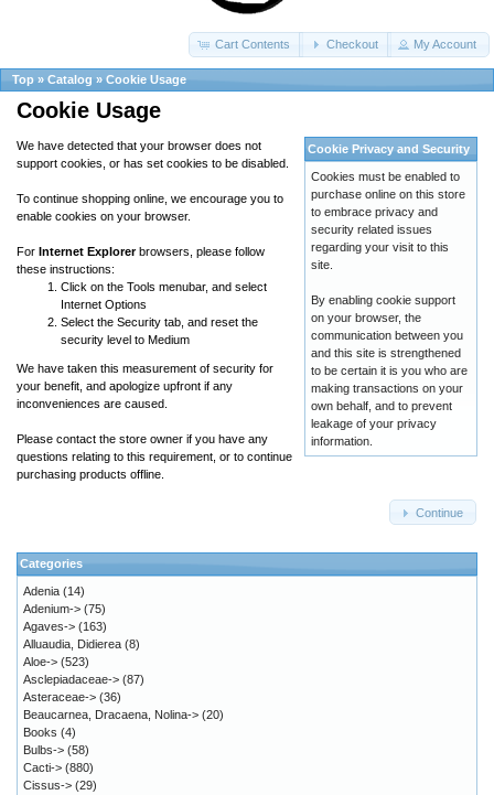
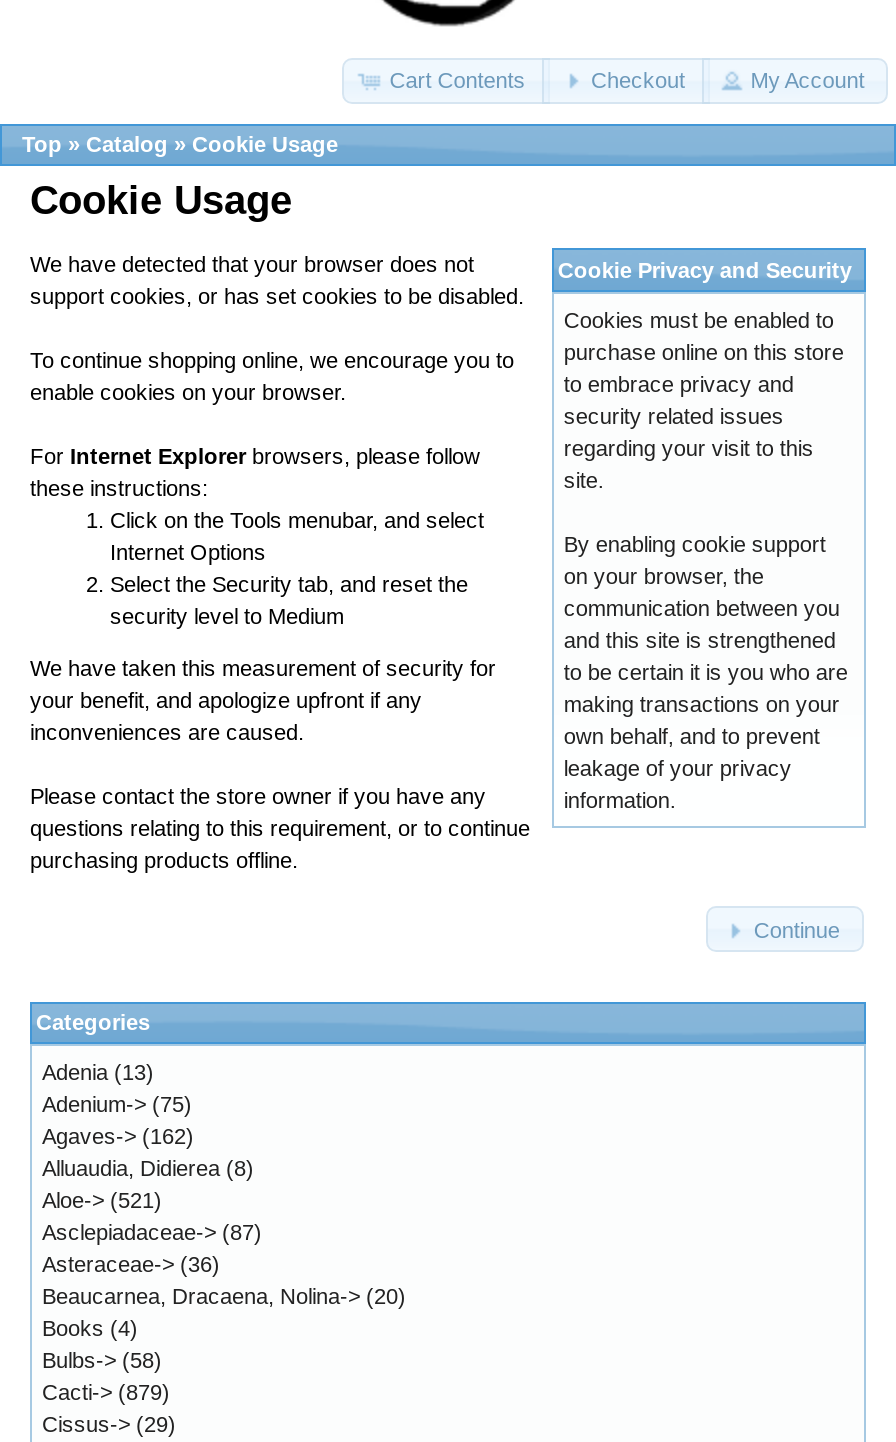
- Adenia (14)
+ Adenia (13)

- Agaves-> (163)
+ Agaves-> (162)

- Aloe-> (523)
+ Aloe-> (521)

- Cacti-> (880)
+ Cacti-> (879)
